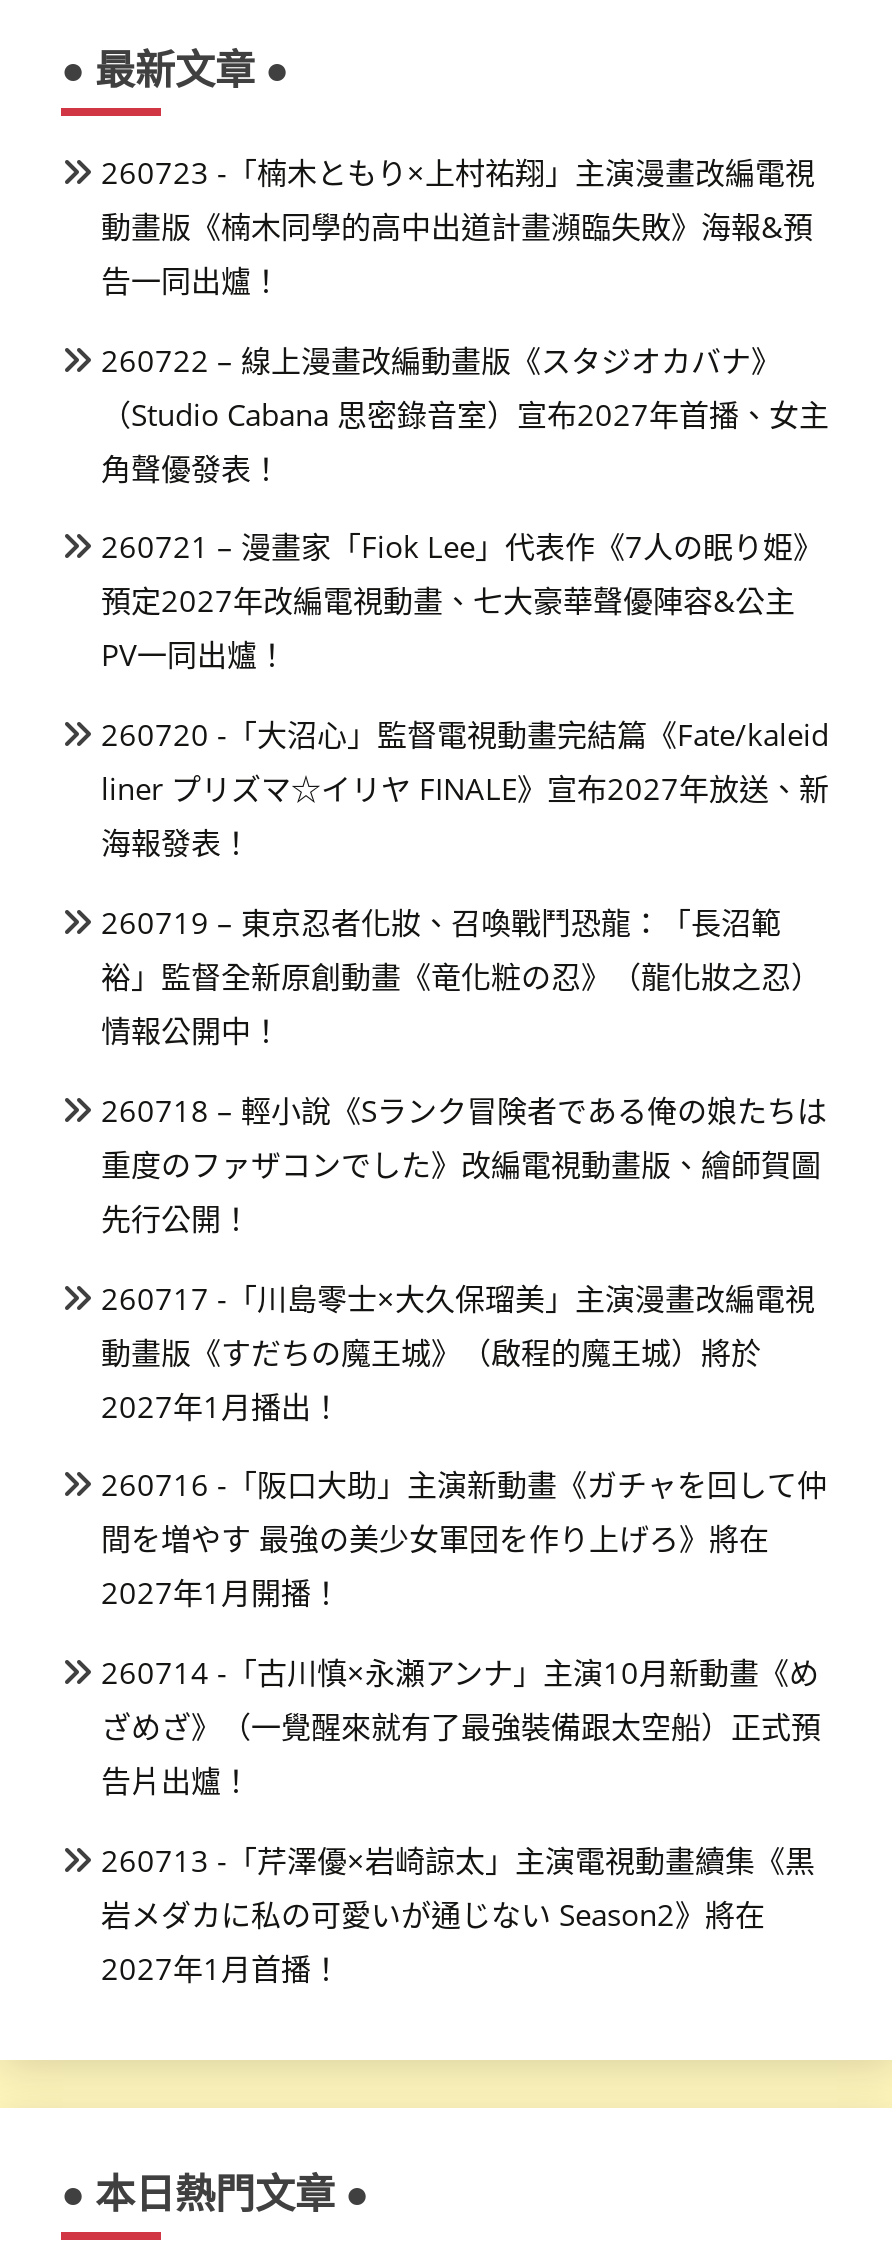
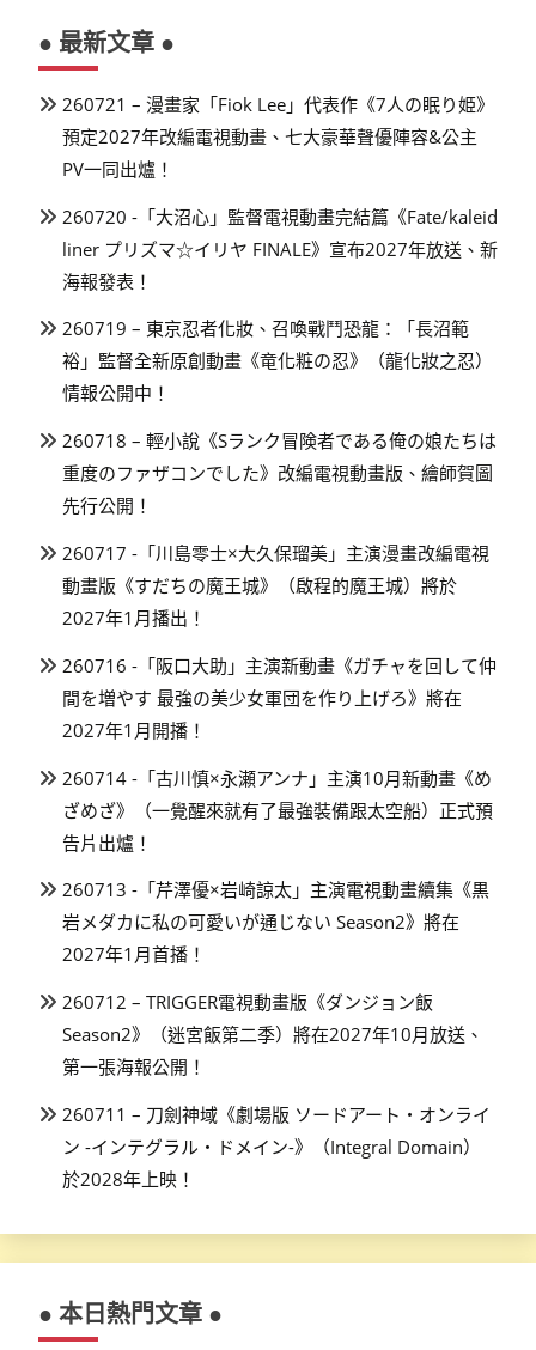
- 260723 -「楠木ともり×上村祐翔」主演漫畫改編電視
- 動畫版《楠木同學的高中出道計畫瀕臨失敗》海報&預
- 告一同出爐！
- 260722 – 線上漫畫改編動畫版《スタジオカバナ》
- （Studio Cabana 思密錄音室）宣布2027年首播、女主
- 角聲優發表！

moved up: 260721 – 漫畫家「Fiok Lee」代表作《7人の眠り姫》 | 預定2027年改編電視動畫、七大豪華聲優陣容&公主 | PV一同出爐！ | ... | 岩メダカに私の可愛いが通じない Season2》將在 | 2027年1月首播！

+ 260712 – TRIGGER電視動畫版《ダンジョン飯
+ Season2》（迷宮飯第二季）將在2027年10月放送、
+ 第一張海報公開！
+ 260711 – 刀劍神域《劇場版 ソードアート・オンライ
+ ン -インテグラル・ドメイン-》（Integral Domain）
+ 於2028年上映！
